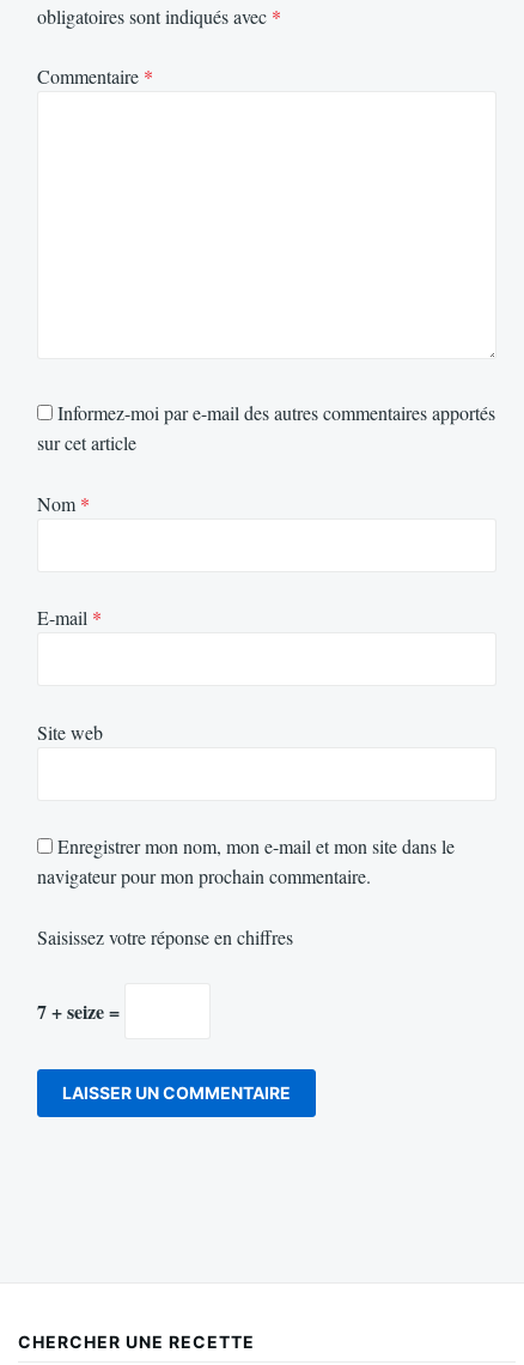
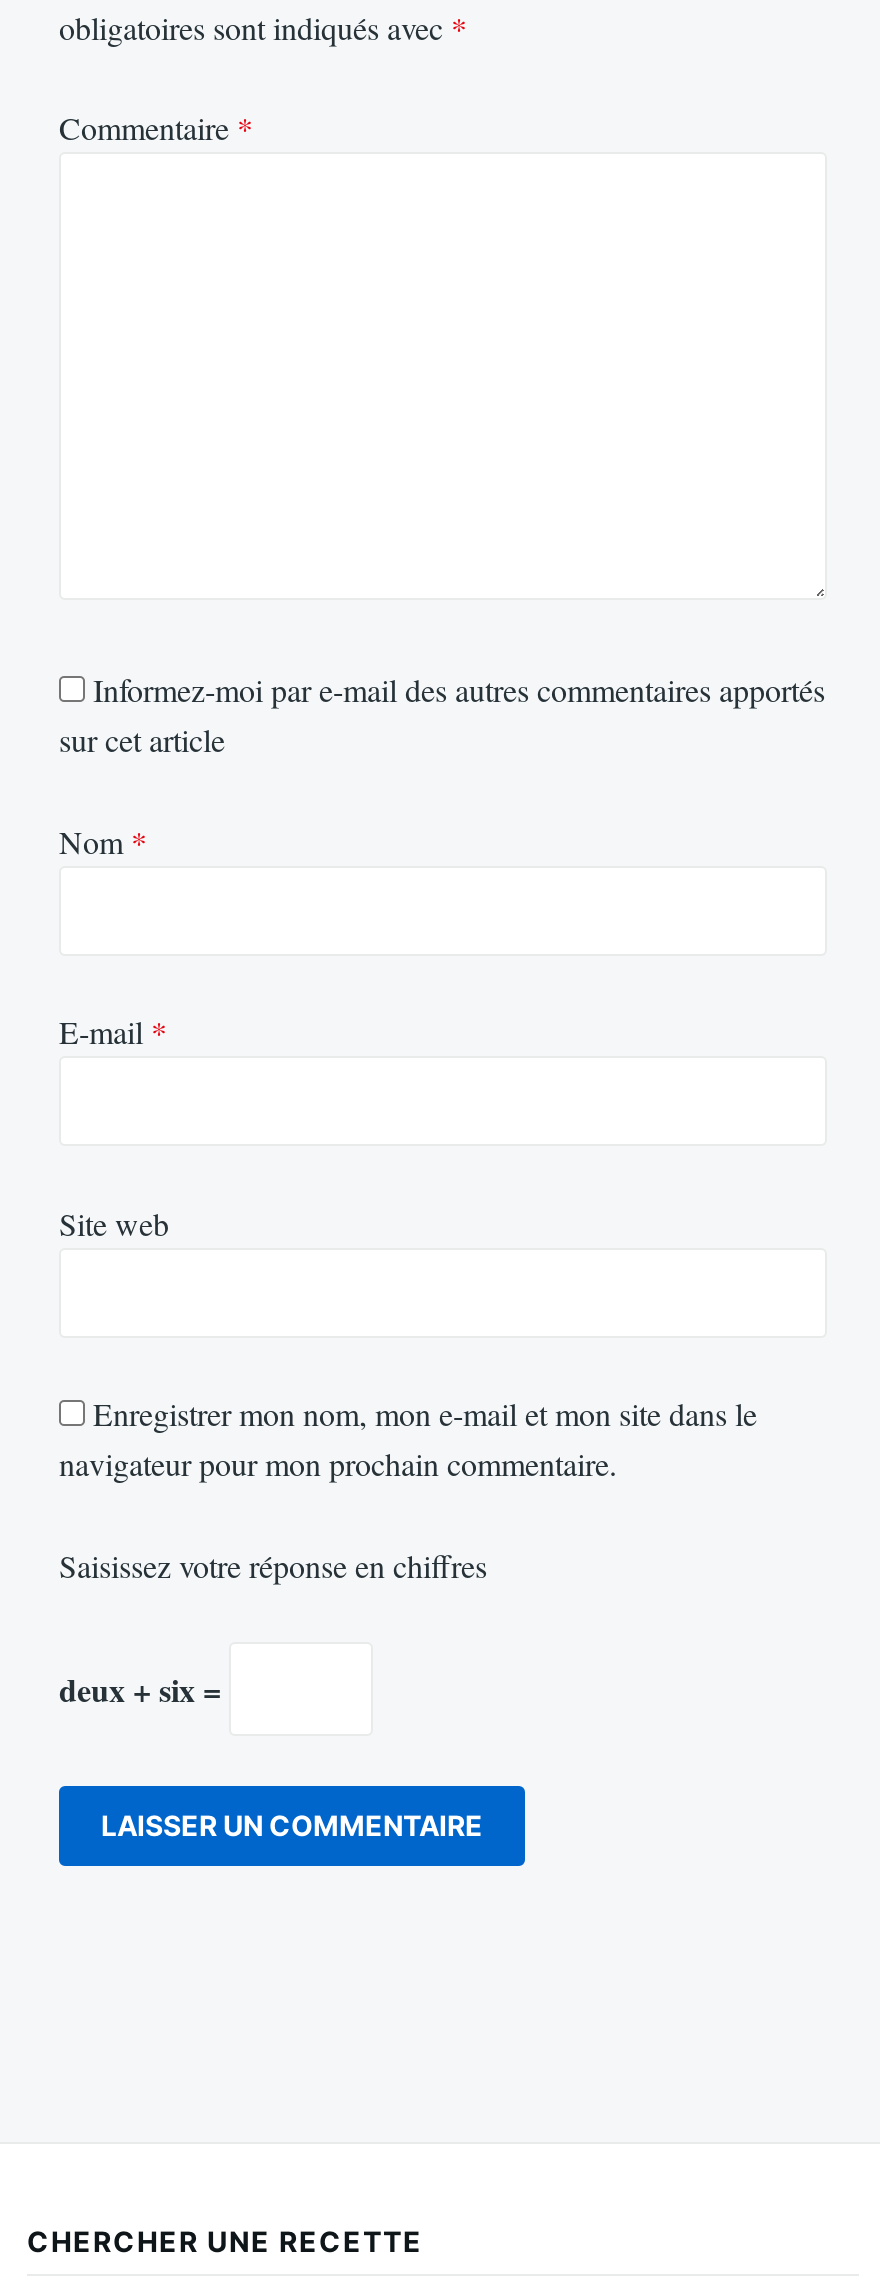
- 7 + seize =
+ deux + six =
